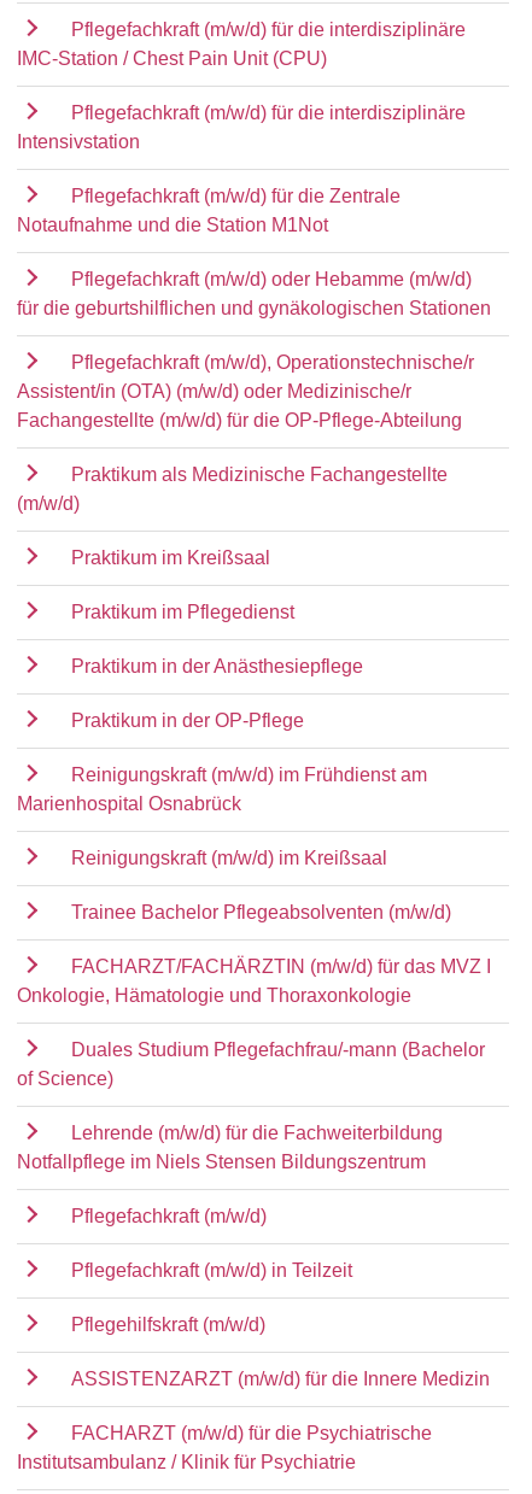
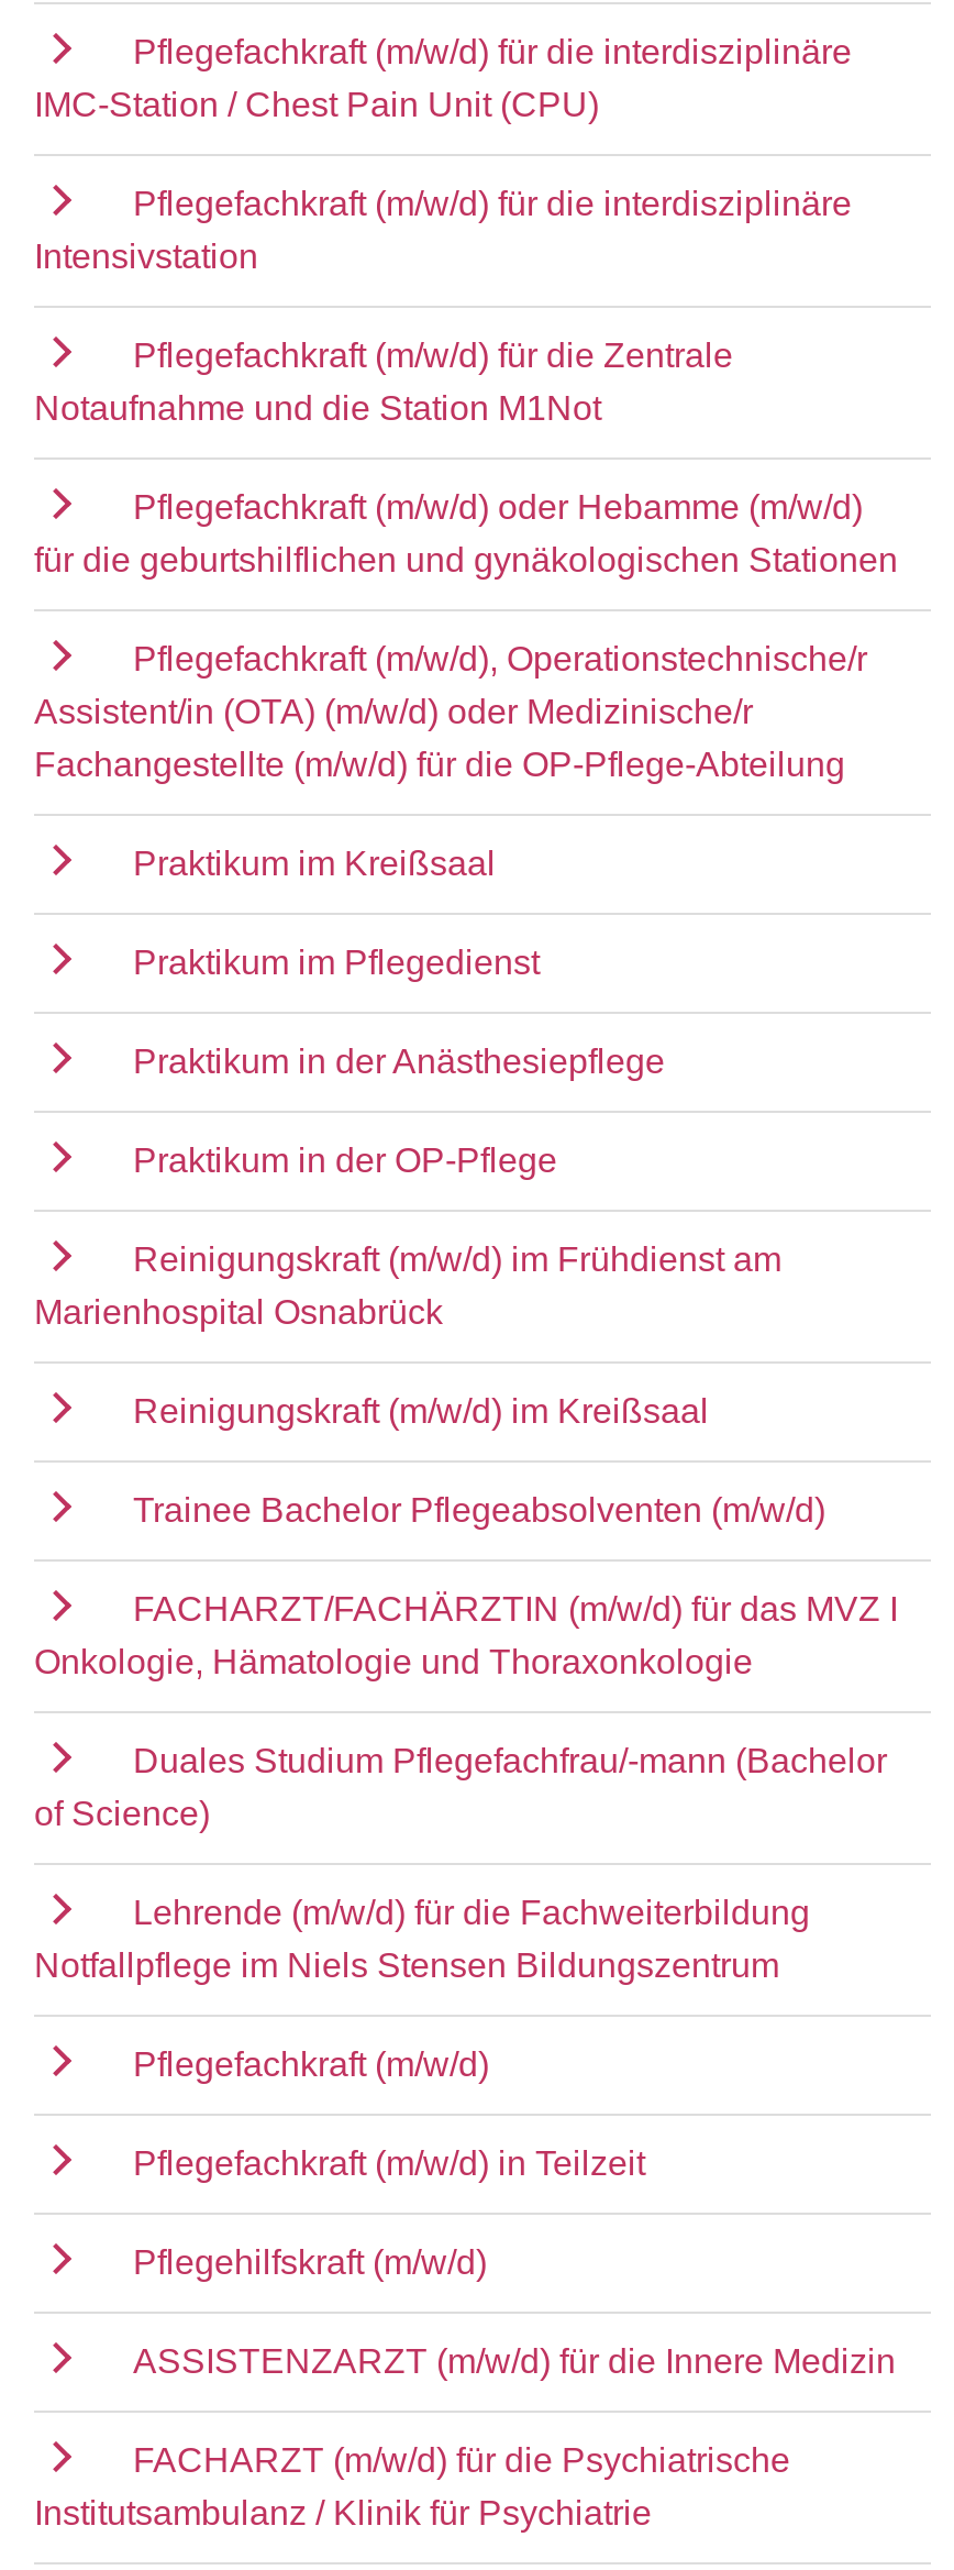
- Praktikum als Medizinische Fachangestellte
- (m/w/d)
